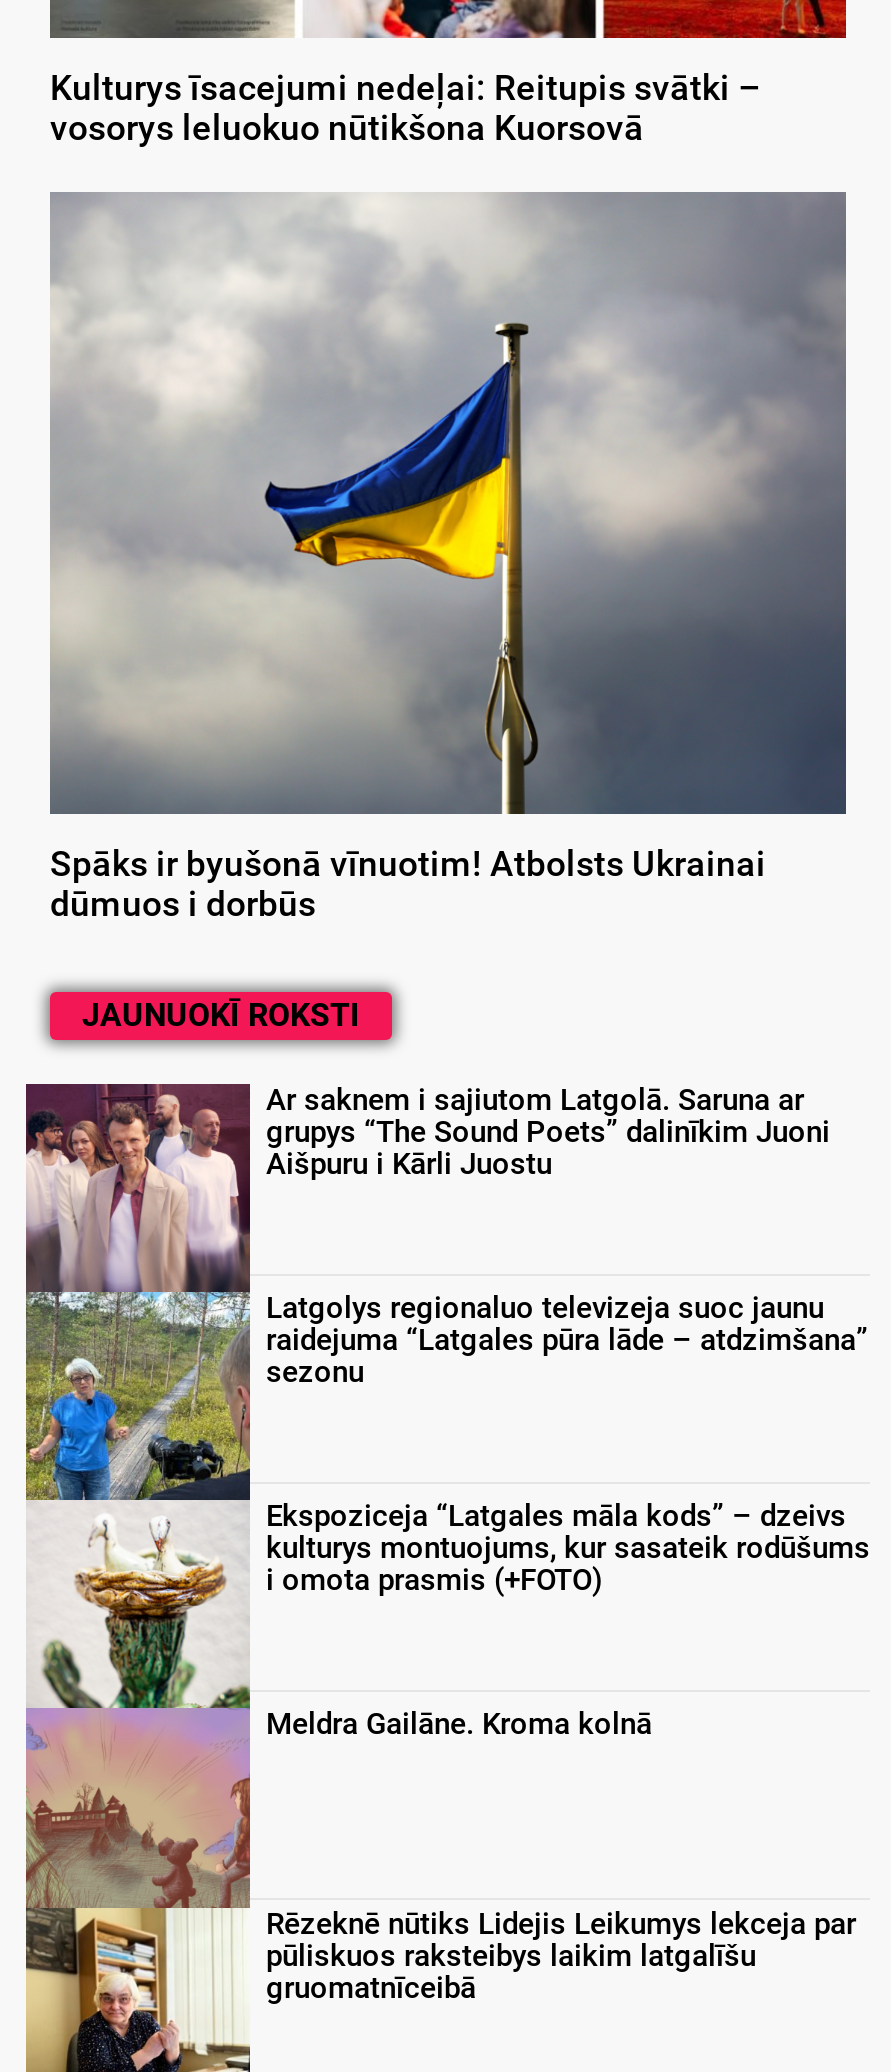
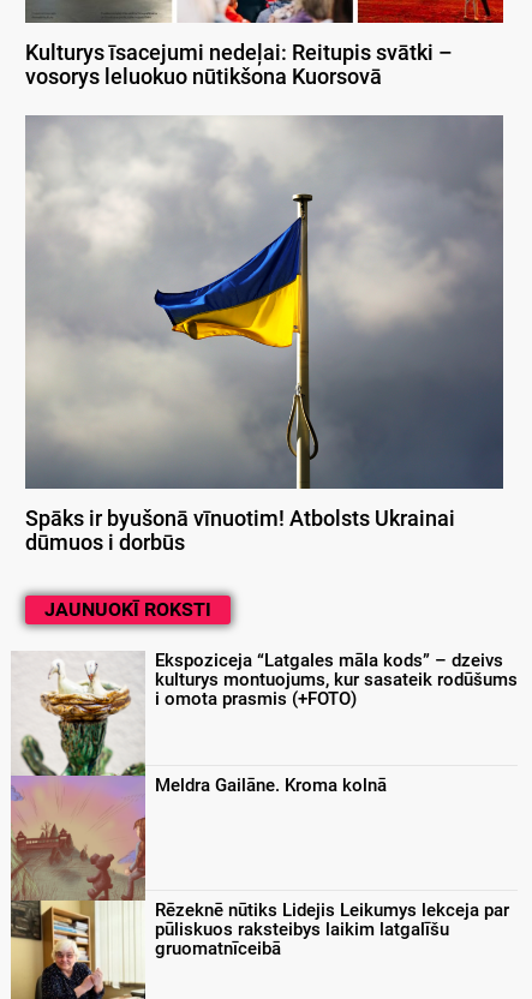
- [image]
- Ar saknem i sajiutom Latgolā. Saruna ar
- grupys “The Sound Poets” dalinīkim Juoni
- Aišpuru i Kārli Juostu

- Latgolys regionaluo televizeja suoc jaunu
- raidejuma “Latgales pūra lāde – atdzimšana”
- sezonu
